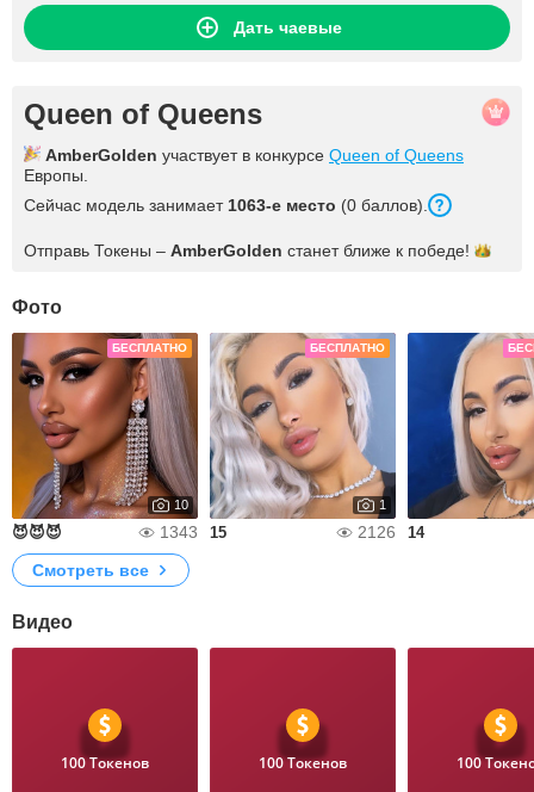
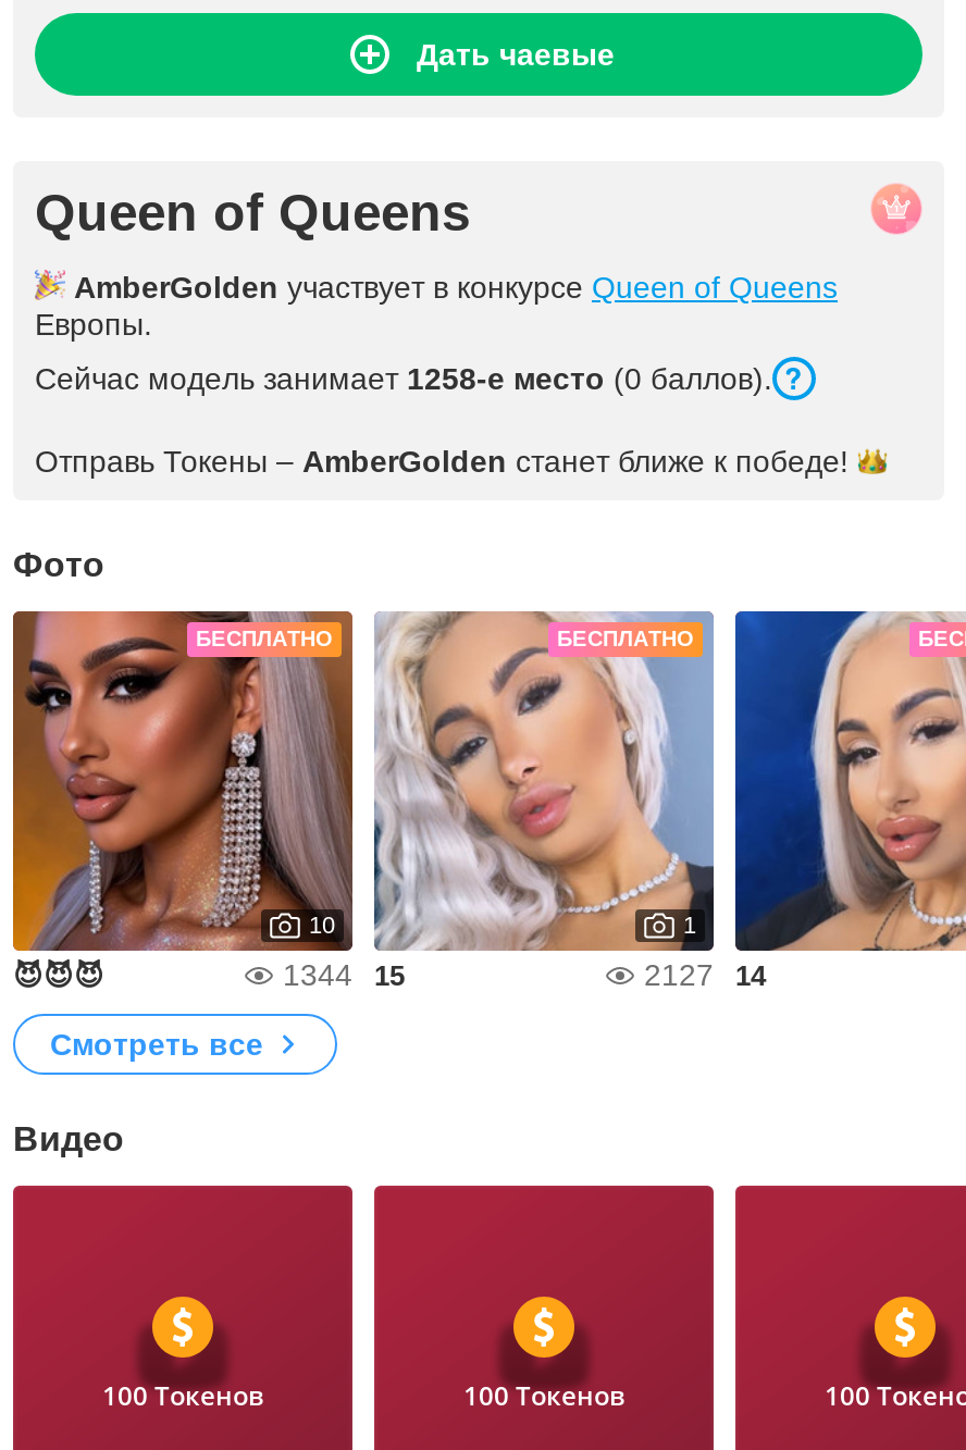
- Сейчас модель занимает 1063-е место (0 баллов).
+ Сейчас модель занимает 1258-е место (0 баллов).

- 1343 15
+ 1344 15

- 2126 14
+ 2127 14
